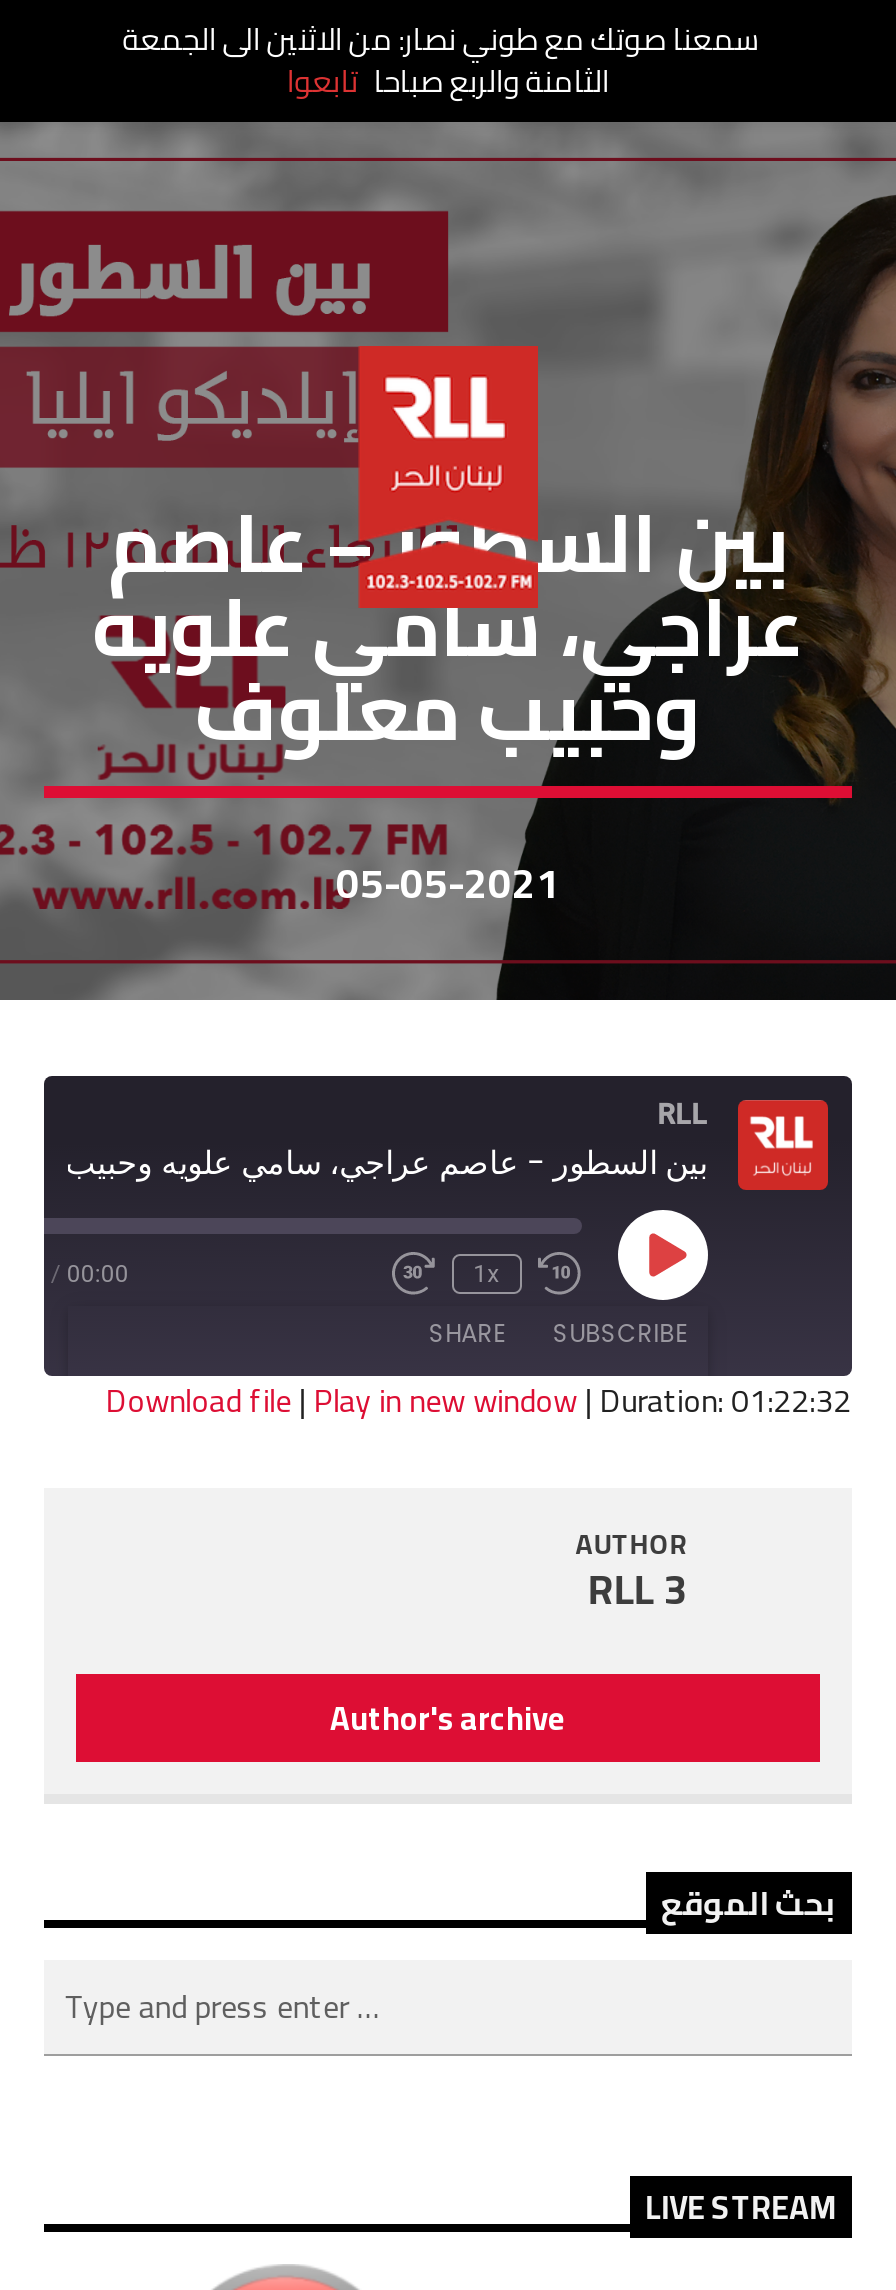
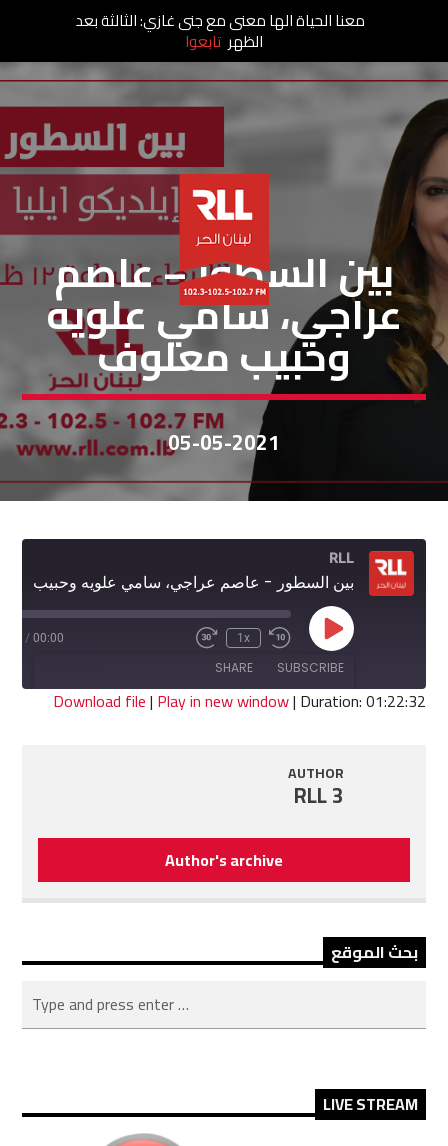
- سمعنا صوتك مع طوني نصار: من الاثنين الى الجمعة
- الثامنة والربع صباحا تابعوا
+ معنا الحياة الها معنى مع جنى غازي: الثالثة بعد
+ الظهر تابعوا
